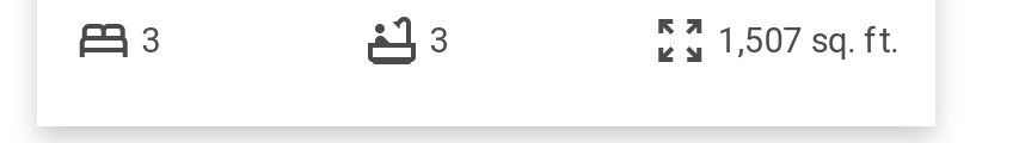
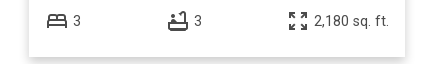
- 1,507 sq. ft.
+ 2,180 sq. ft.
